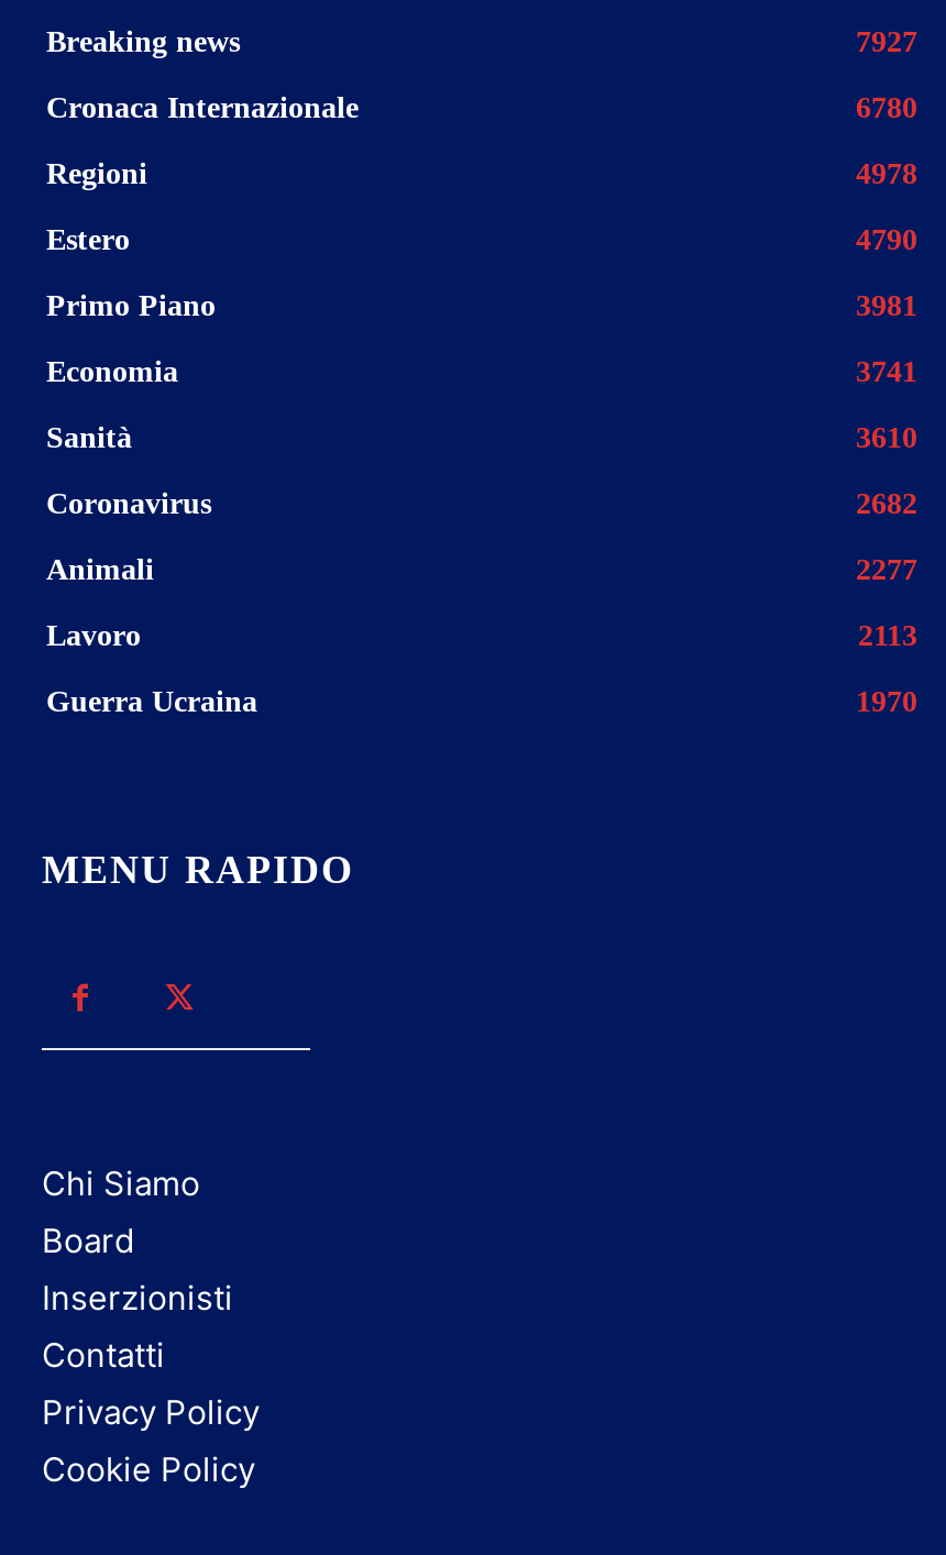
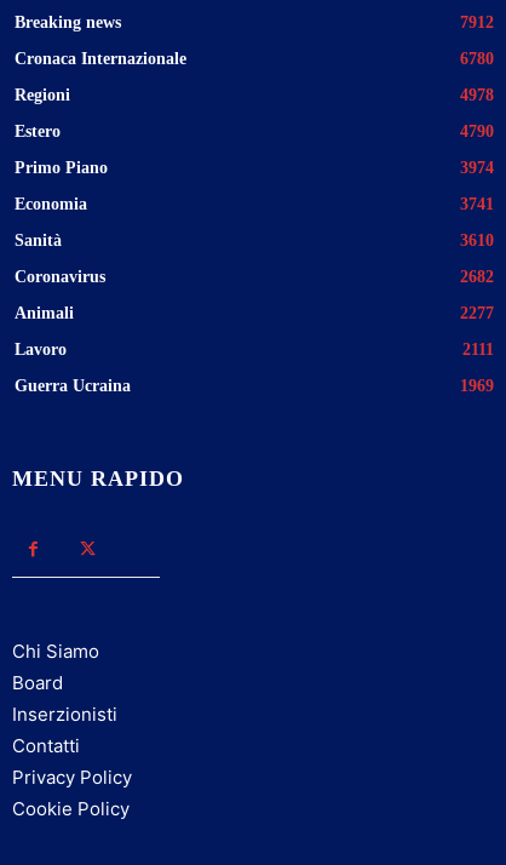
- 7927
+ 7912

- 3981
+ 3974

- 2113
+ 2111

- 1970
+ 1969
